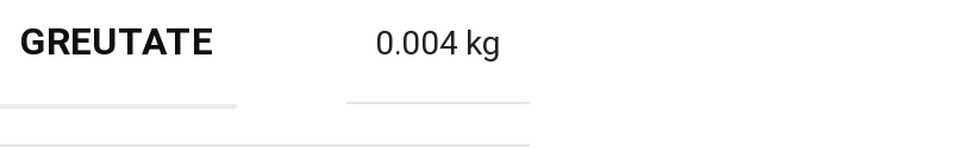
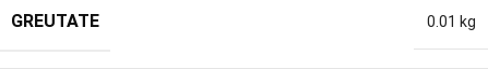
- 0.004 kg
+ 0.01 kg
